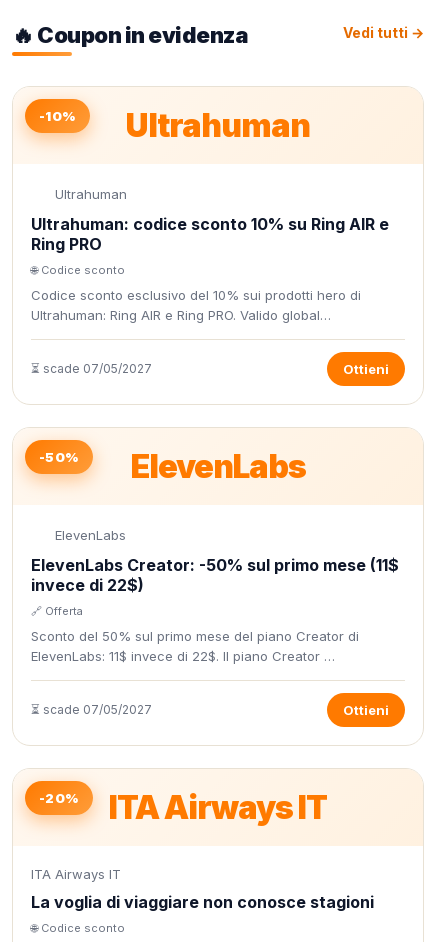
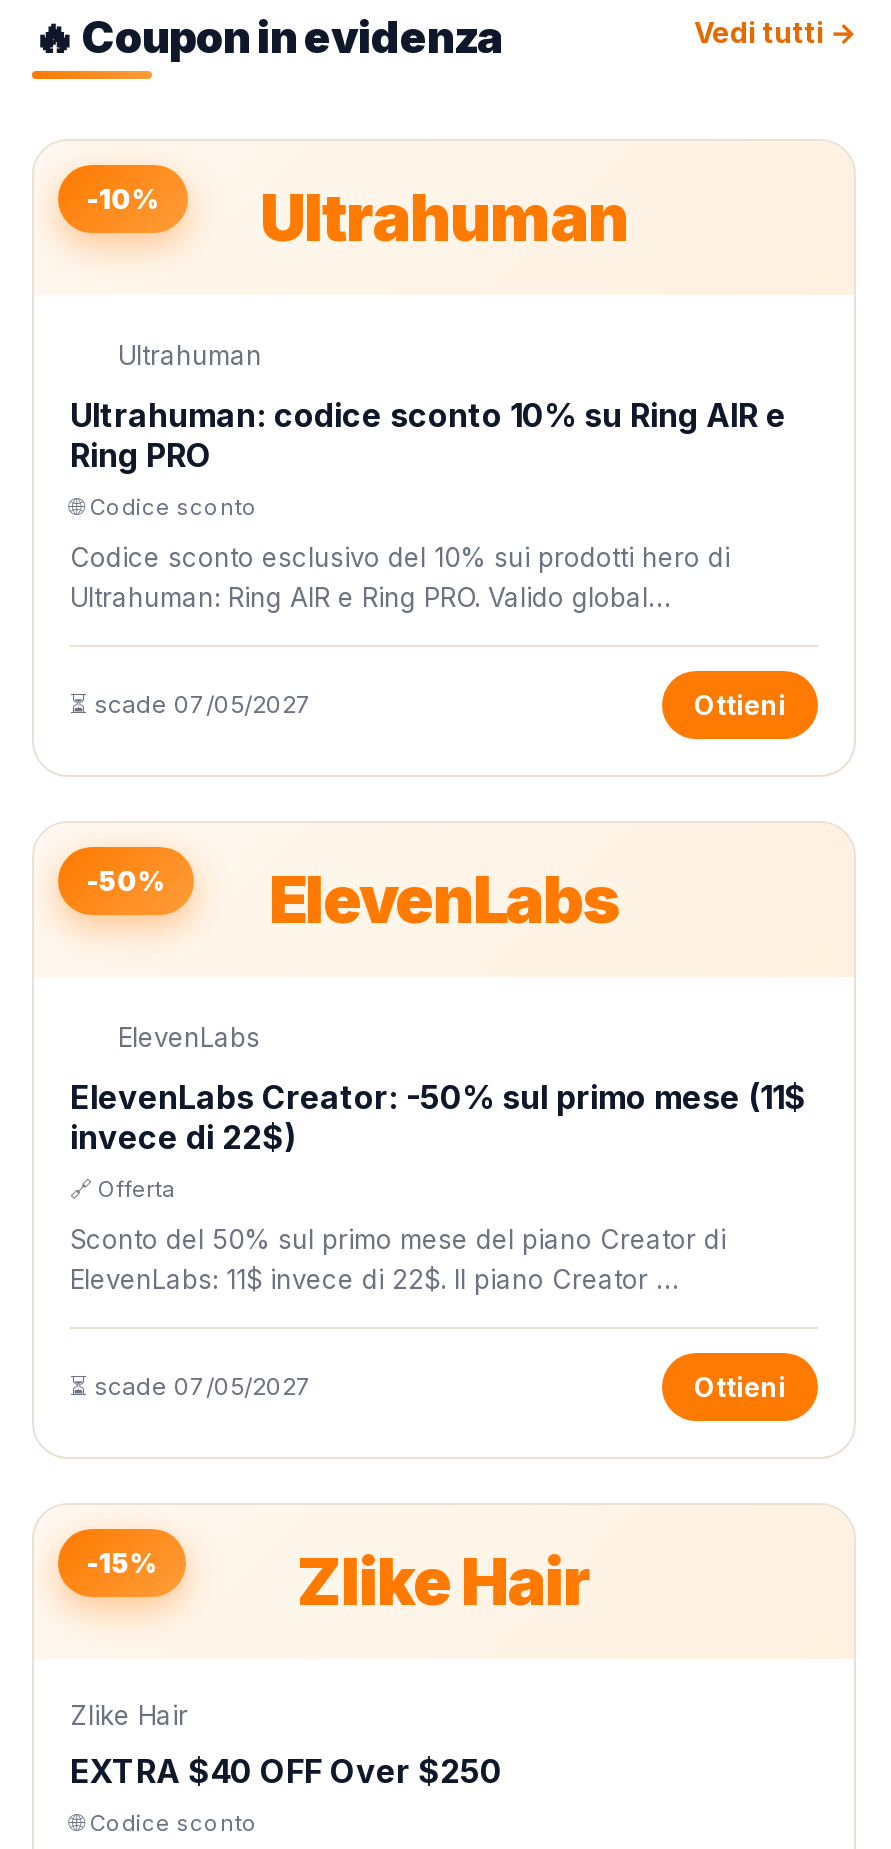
- ITA Airways IT
- -20%
+ Zlike Hair
+ -15%

- ITA Airways IT
+ Zlike Hair

- La voglia di viaggiare non conosce stagioni
+ EXTRA $40 OFF Over $250
